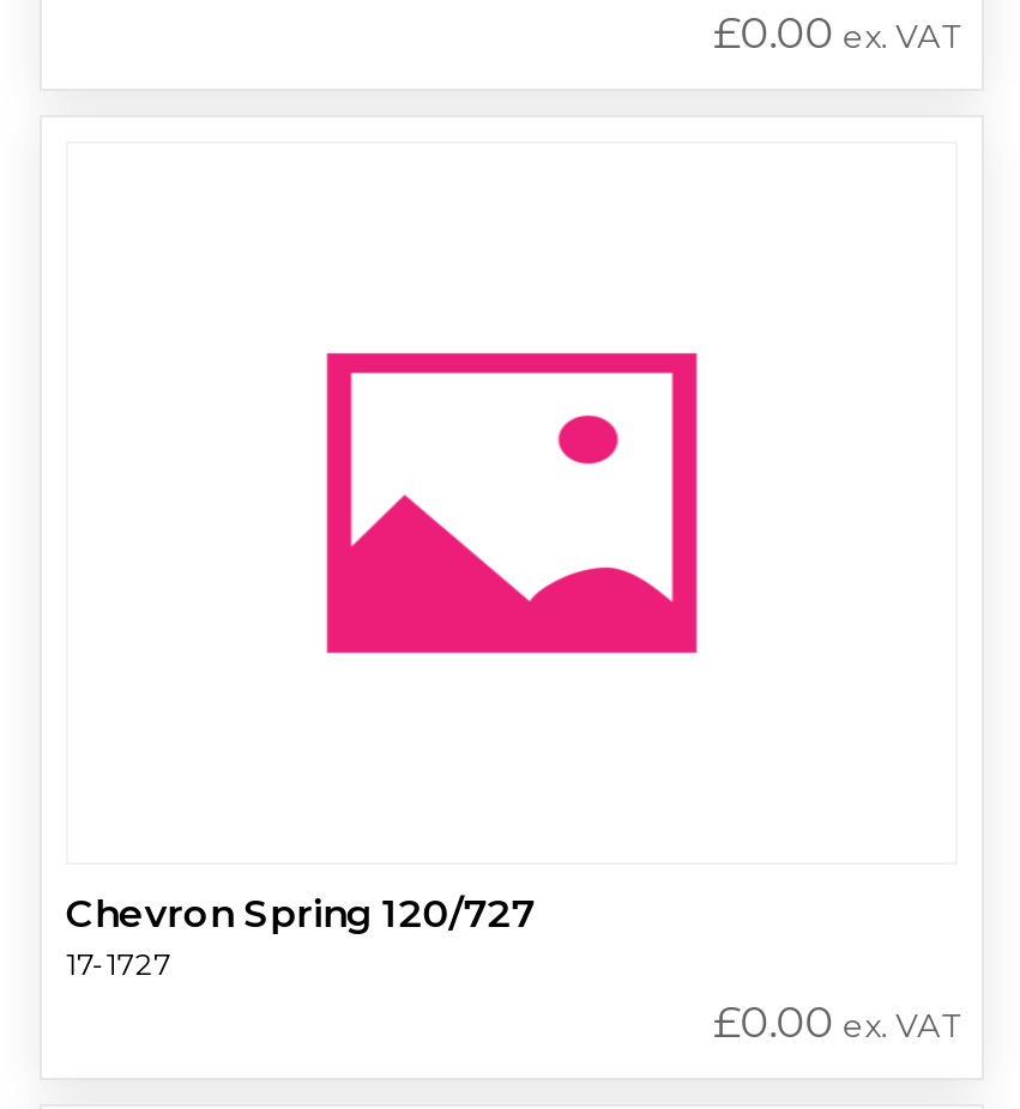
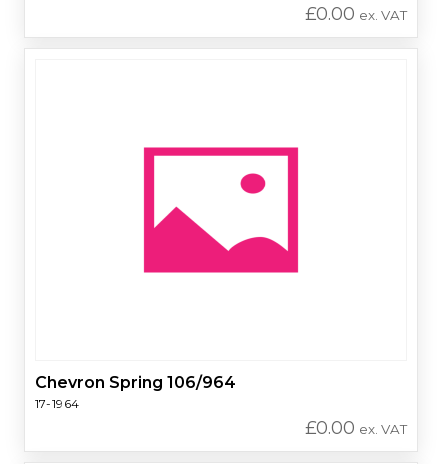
- Chevron Spring 120/727
+ Chevron Spring 106/964

- 17-1727
+ 17-1964
